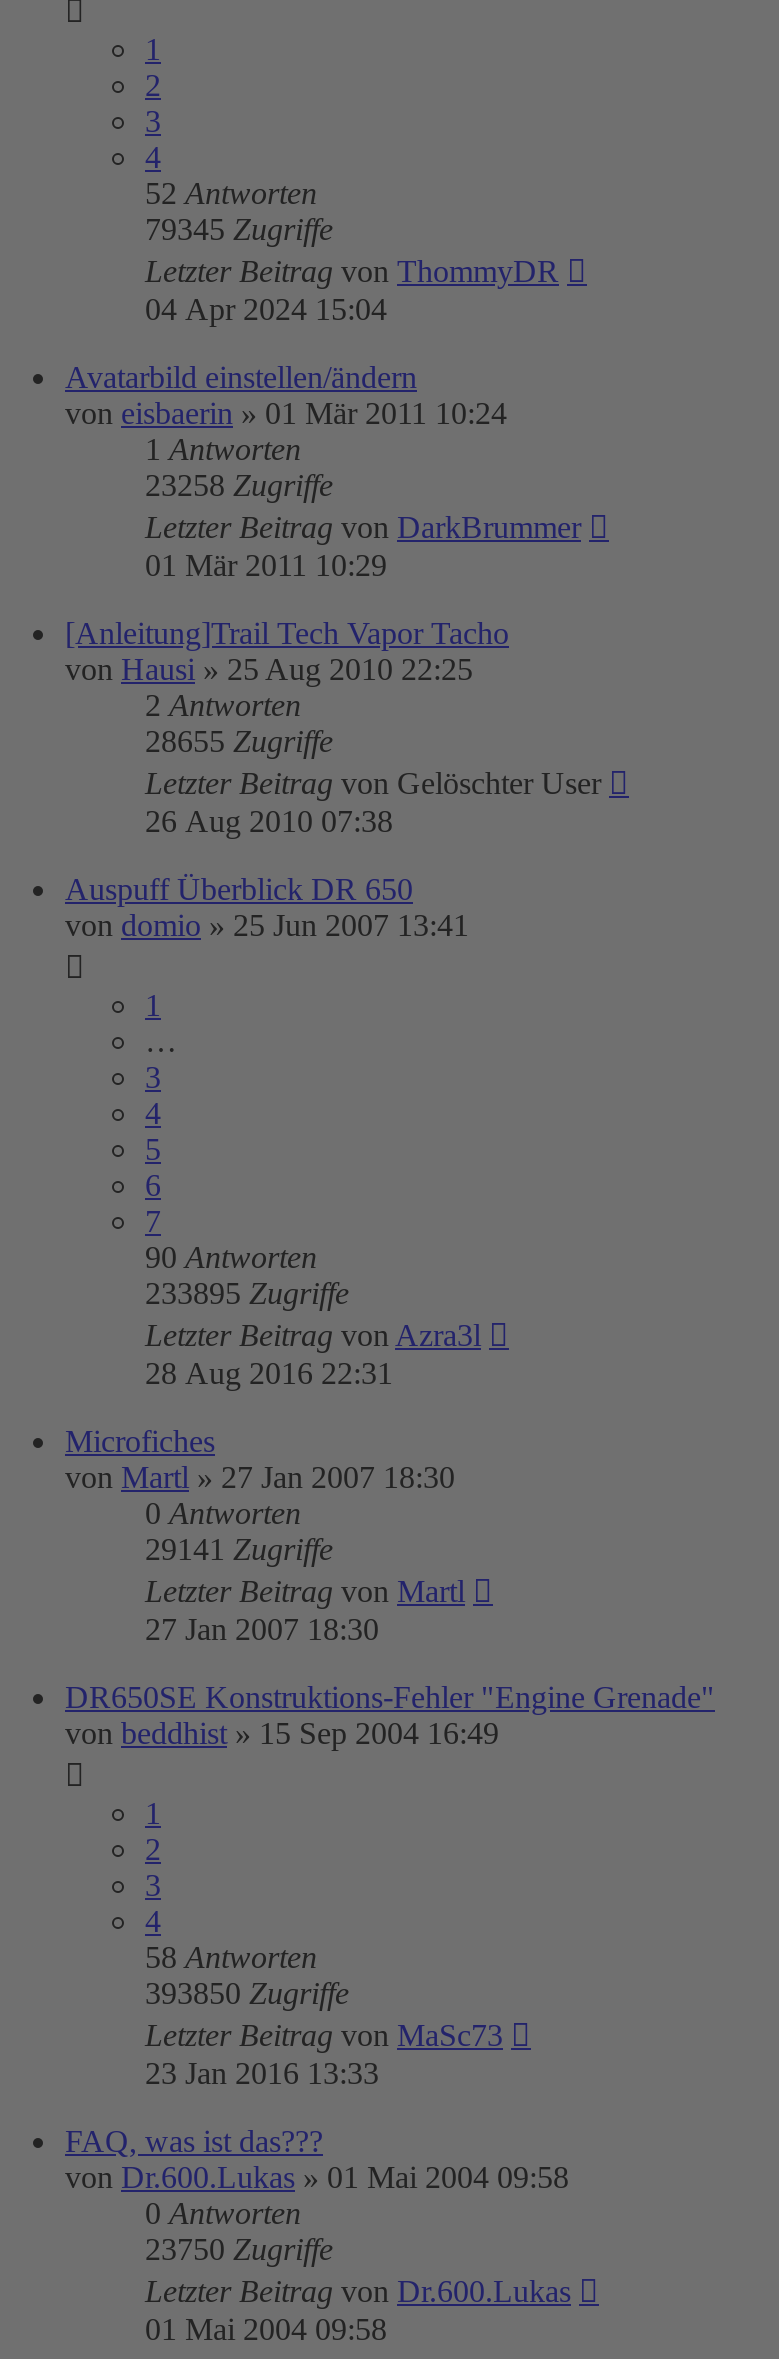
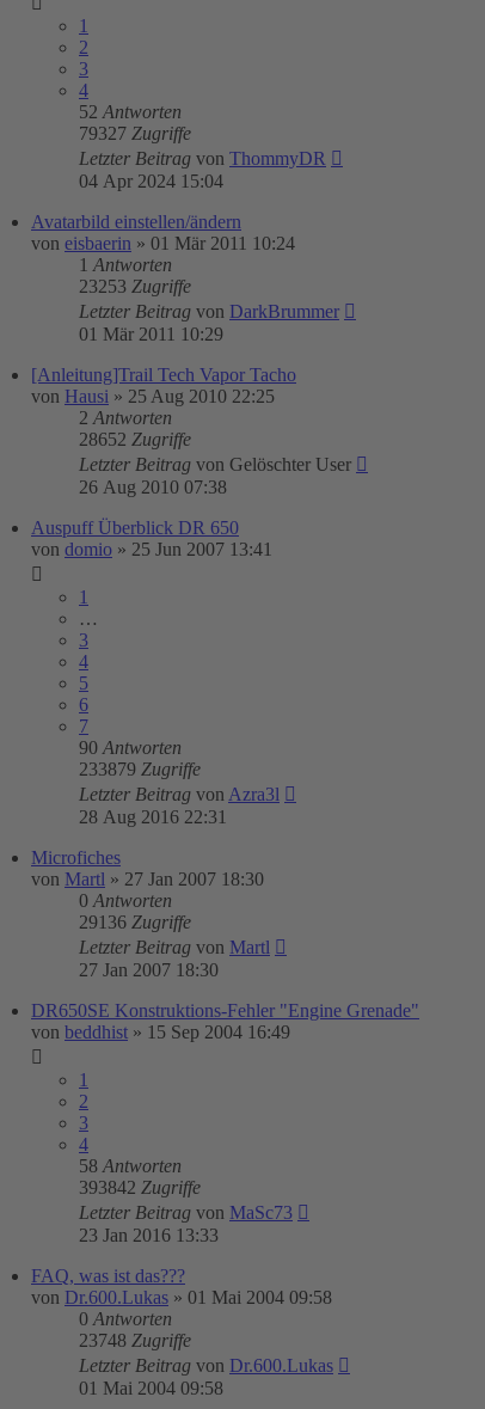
- 79345 Zugriffe
+ 79327 Zugriffe

- 23258 Zugriffe
+ 23253 Zugriffe

- 28655 Zugriffe
+ 28652 Zugriffe

- 233895 Zugriffe
+ 233879 Zugriffe

- 29141 Zugriffe
+ 29136 Zugriffe

- 393850 Zugriffe
+ 393842 Zugriffe

- 23750 Zugriffe
+ 23748 Zugriffe
